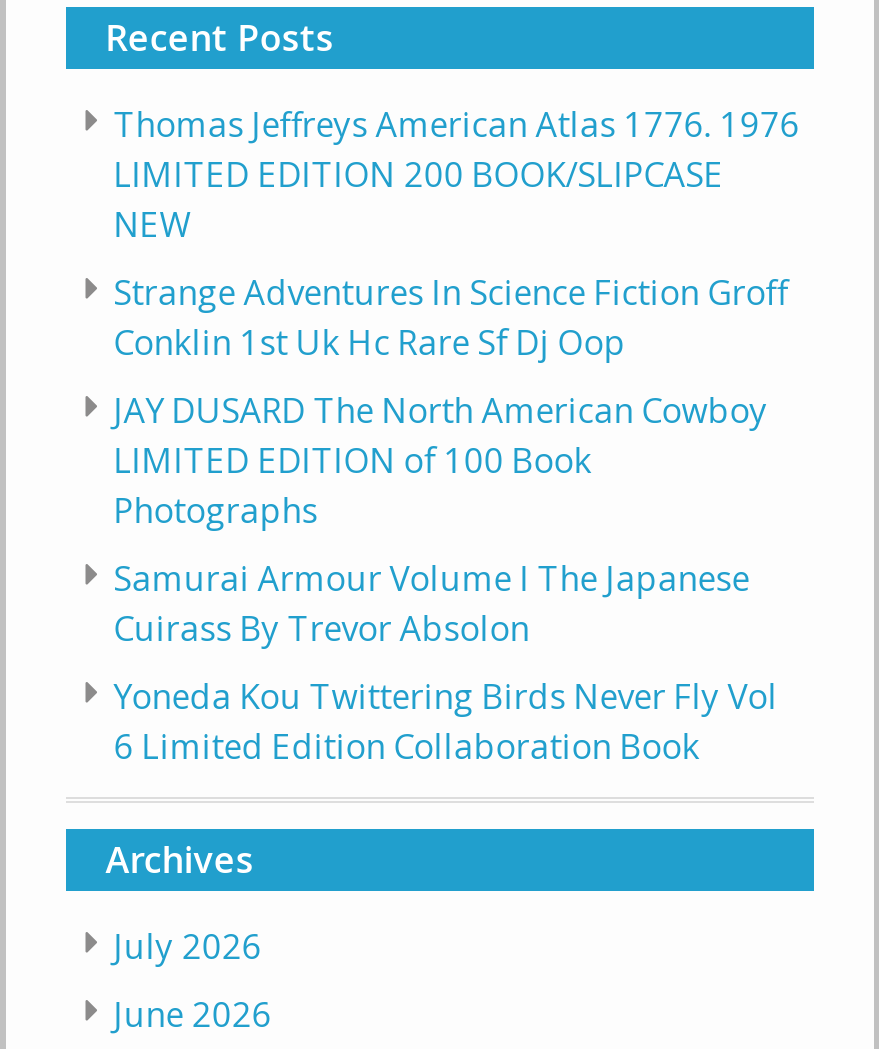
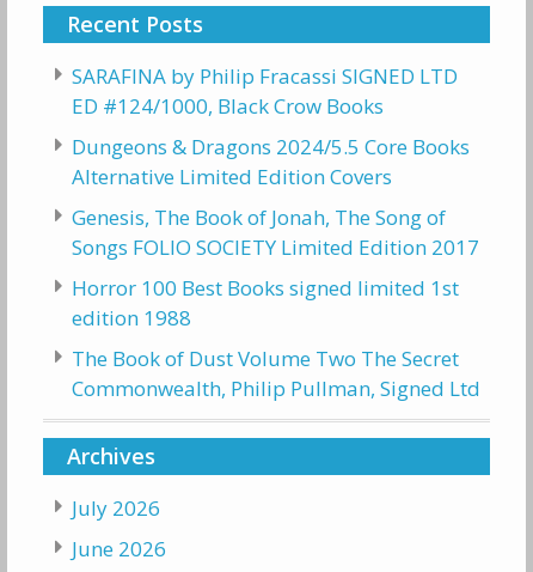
- Thomas Jeffreys American Atlas 1776. 1976
- LIMITED EDITION 200 BOOK/SLIPCASE
- NEW
+ SARAFINA by Philip Fracassi SIGNED LTD
+ ED #124/1000, Black Crow Books

- Strange Adventures In Science Fiction Groff
- Conklin 1st Uk Hc Rare Sf Dj Oop
+ Dungeons & Dragons 2024/5.5 Core Books
+ Alternative Limited Edition Covers

- JAY DUSARD The North American Cowboy
- LIMITED EDITION of 100 Book
- Photographs
+ Genesis, The Book of Jonah, The Song of
+ Songs FOLIO SOCIETY Limited Edition 2017

- Samurai Armour Volume I The Japanese
- Cuirass By Trevor Absolon
+ Horror 100 Best Books signed limited 1st
+ edition 1988

- Yoneda Kou Twittering Birds Never Fly Vol
- 6 Limited Edition Collaboration Book
+ The Book of Dust Volume Two The Secret
+ Commonwealth, Philip Pullman, Signed Ltd
